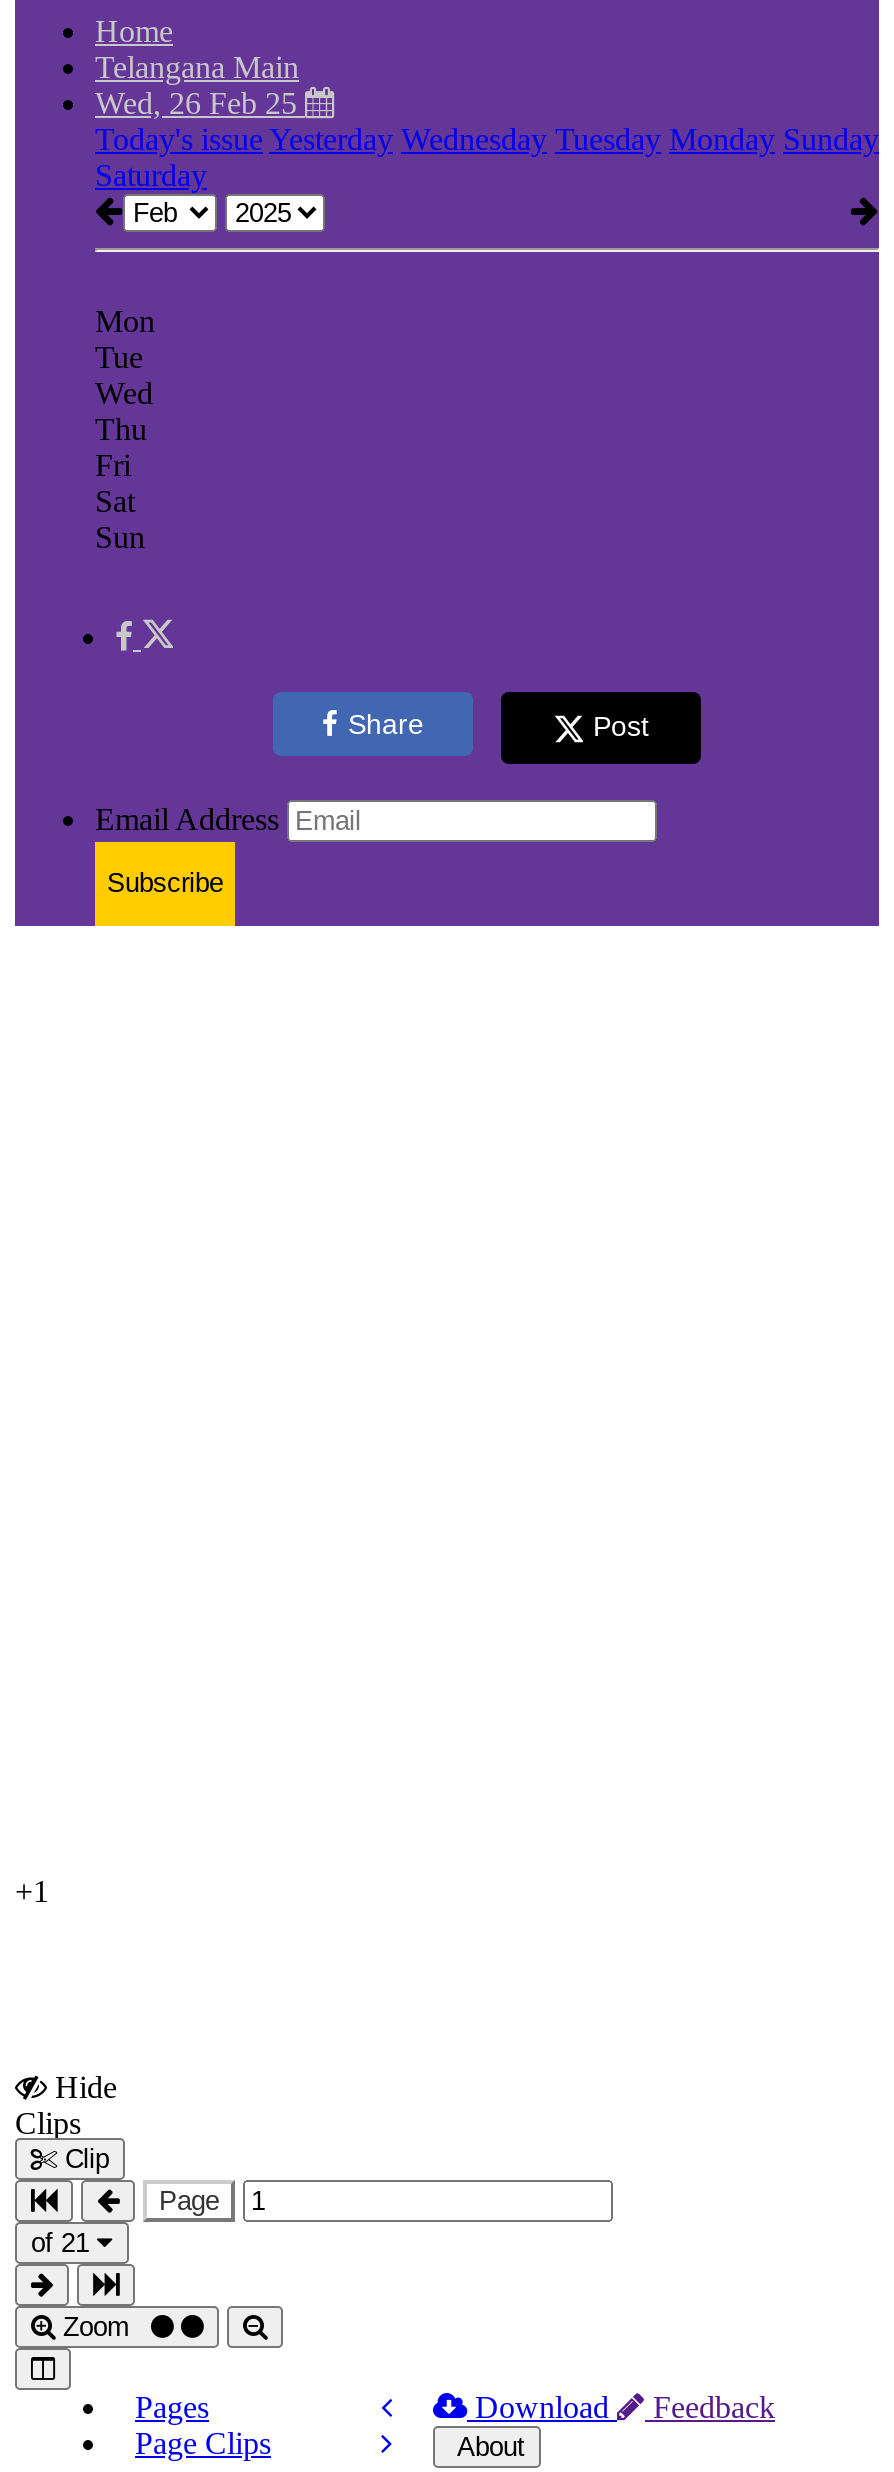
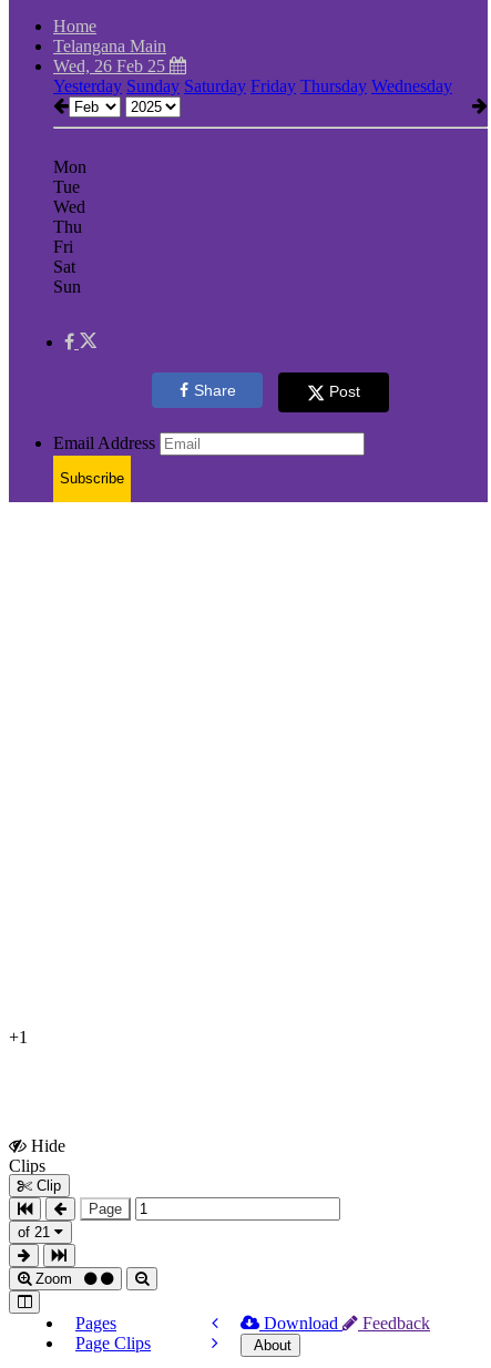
- Today's issue Yesterday Wednesday Tuesday Monday Sunday
- Saturday
+ Yesterday Sunday Saturday Friday Thursday Wednesday
